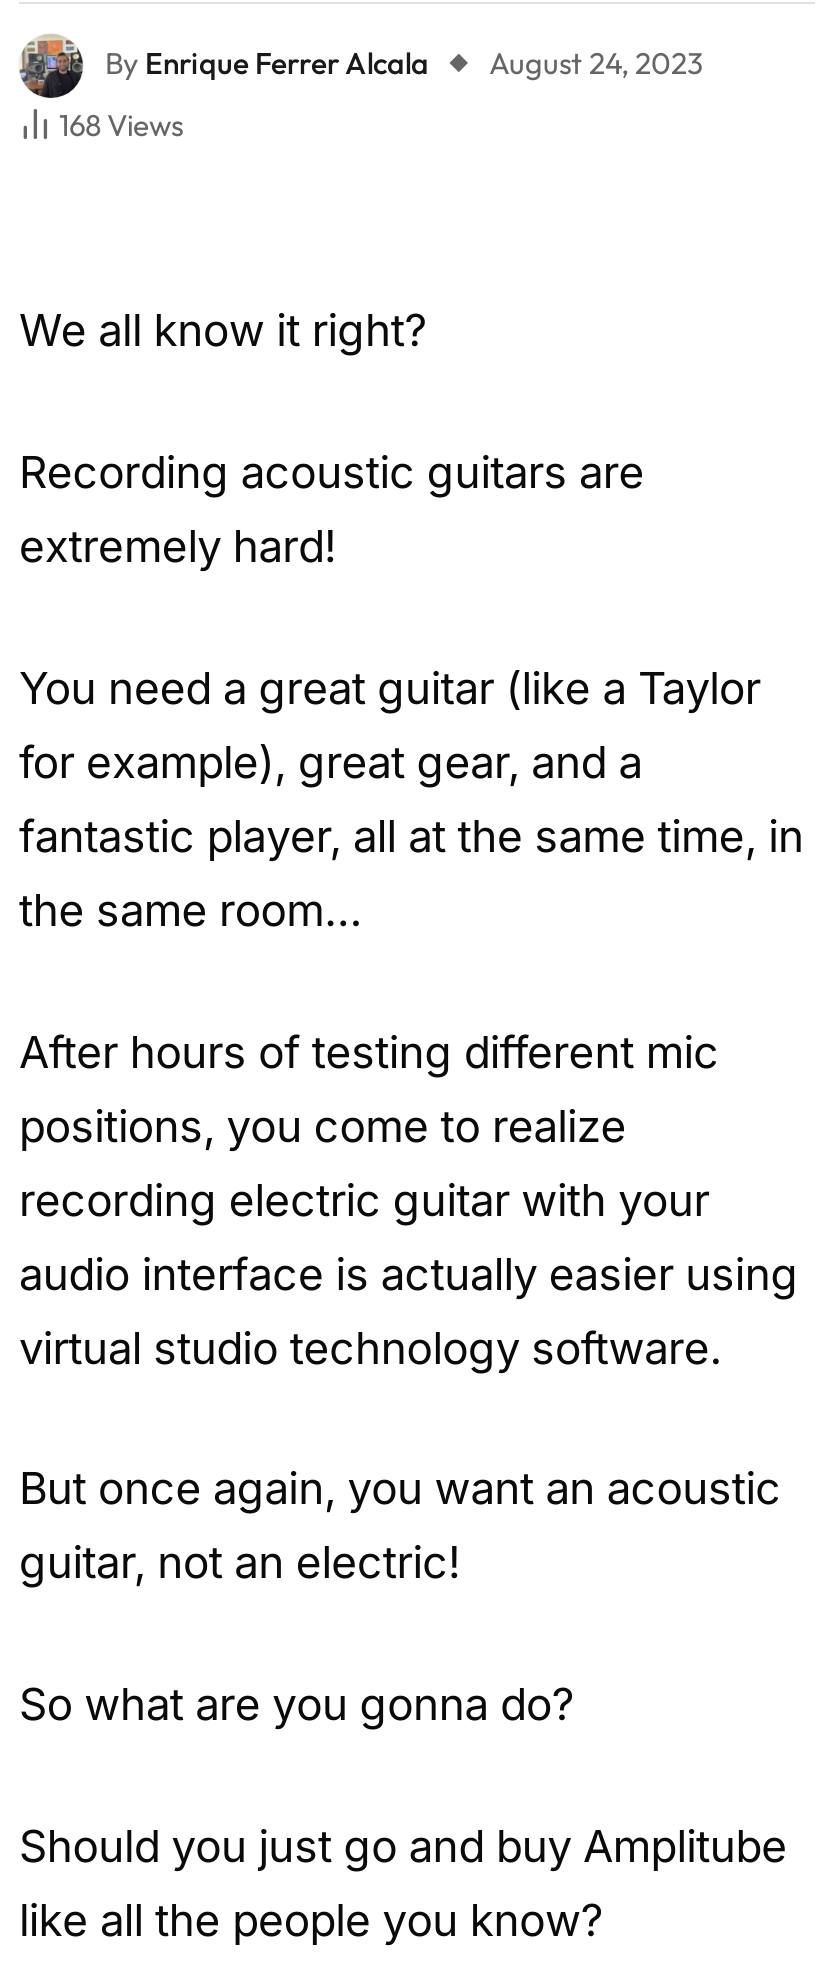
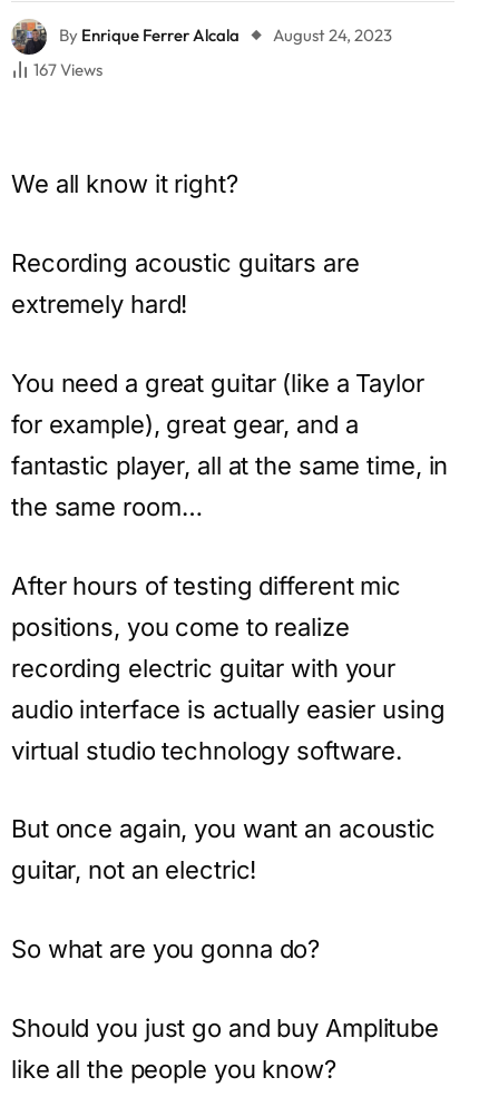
- 168 Views
+ 167 Views
